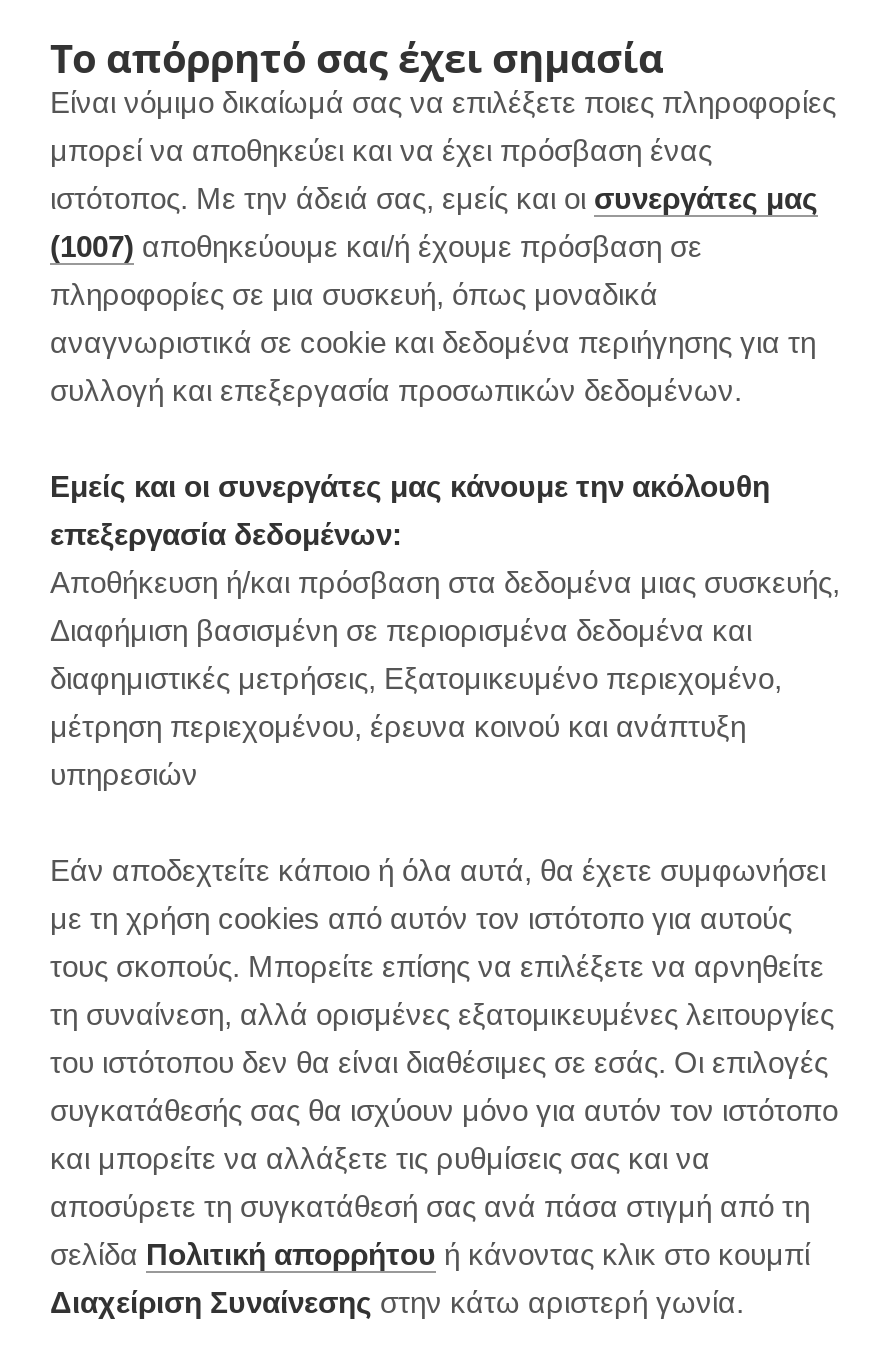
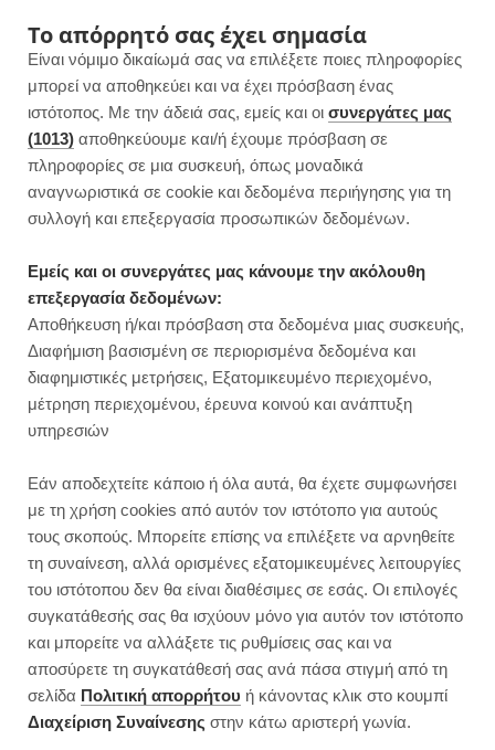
- (1007) αποθηκεύουμε και/ή έχουμε πρόσβαση σε
+ (1013) αποθηκεύουμε και/ή έχουμε πρόσβαση σε
